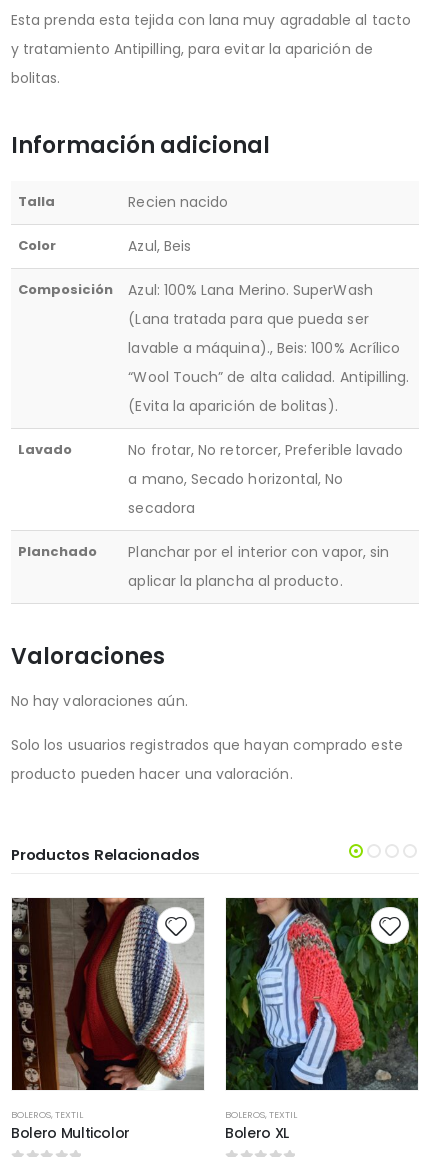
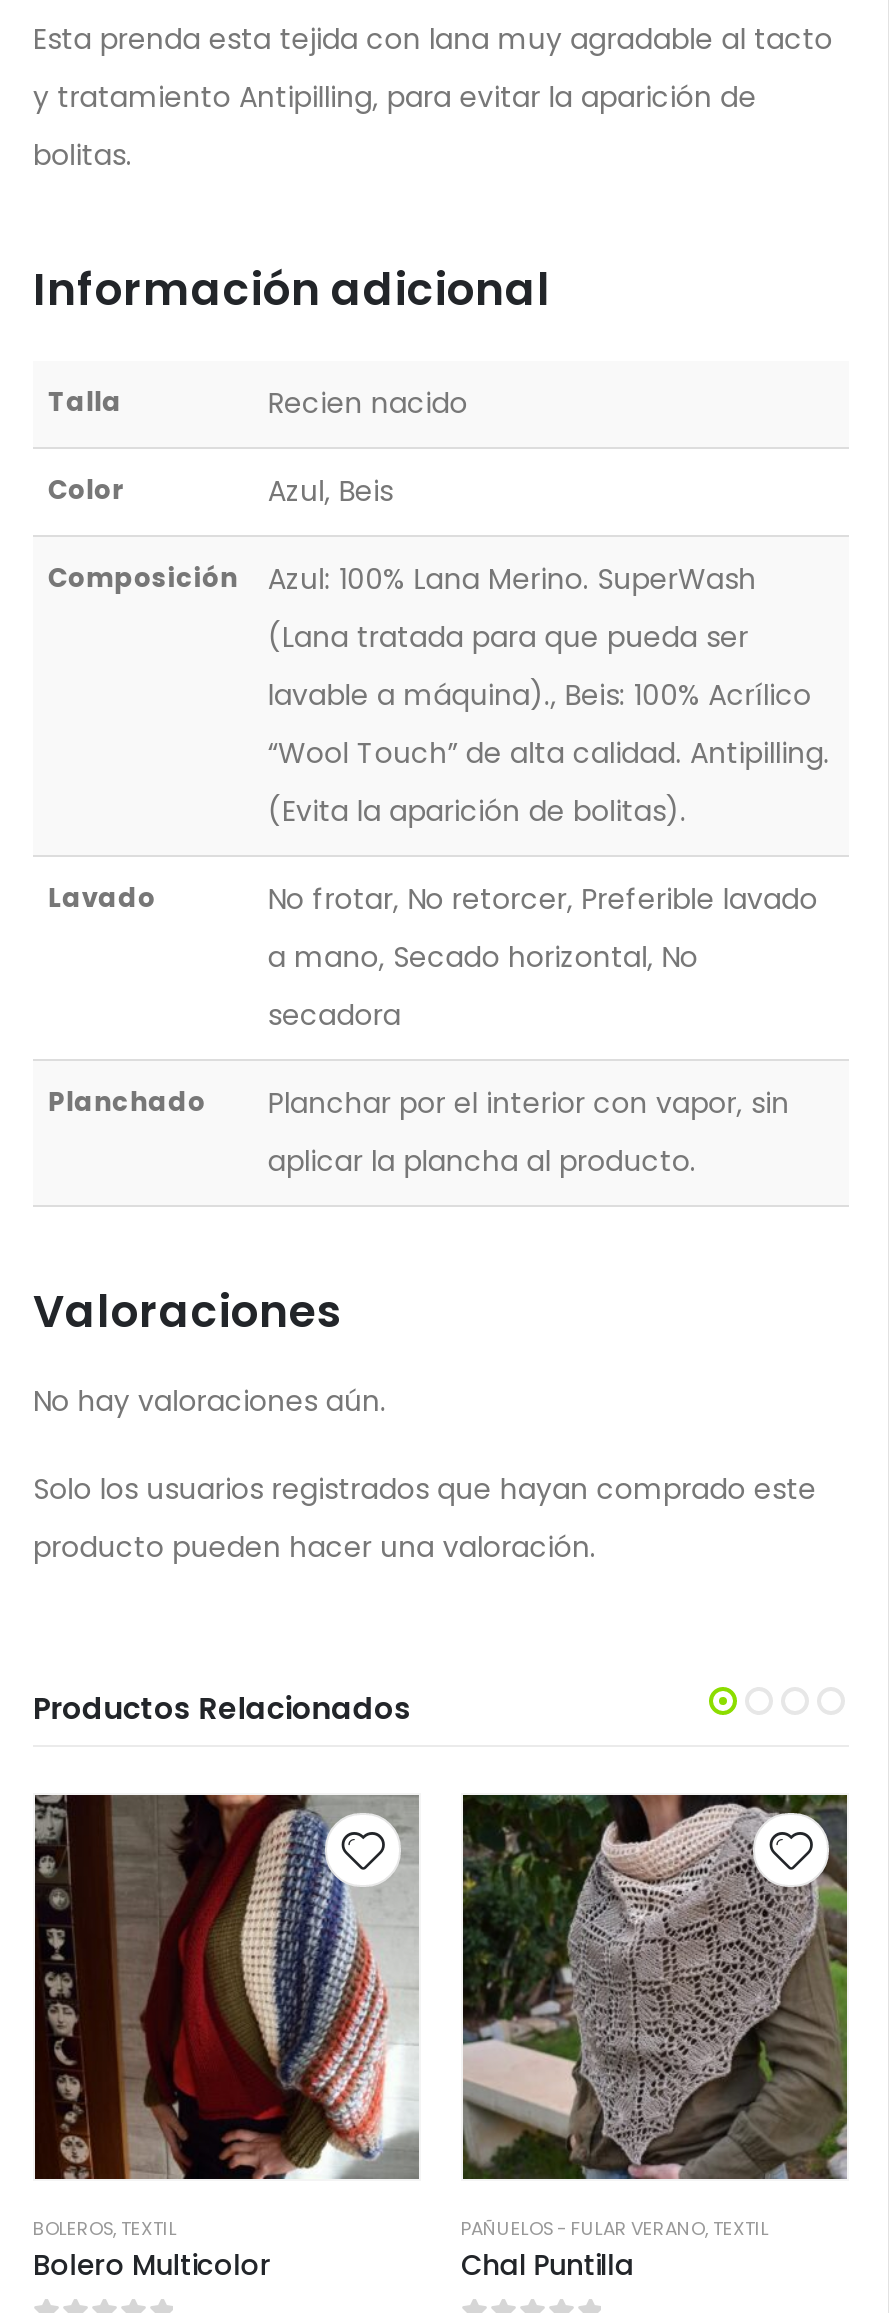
- [image]
- BOLEROS, TEXTIL
- Bolero XL
+ [image]
+ PAÑUELOS - FULAR VERANO, TEXTIL
+ Chal Puntilla
